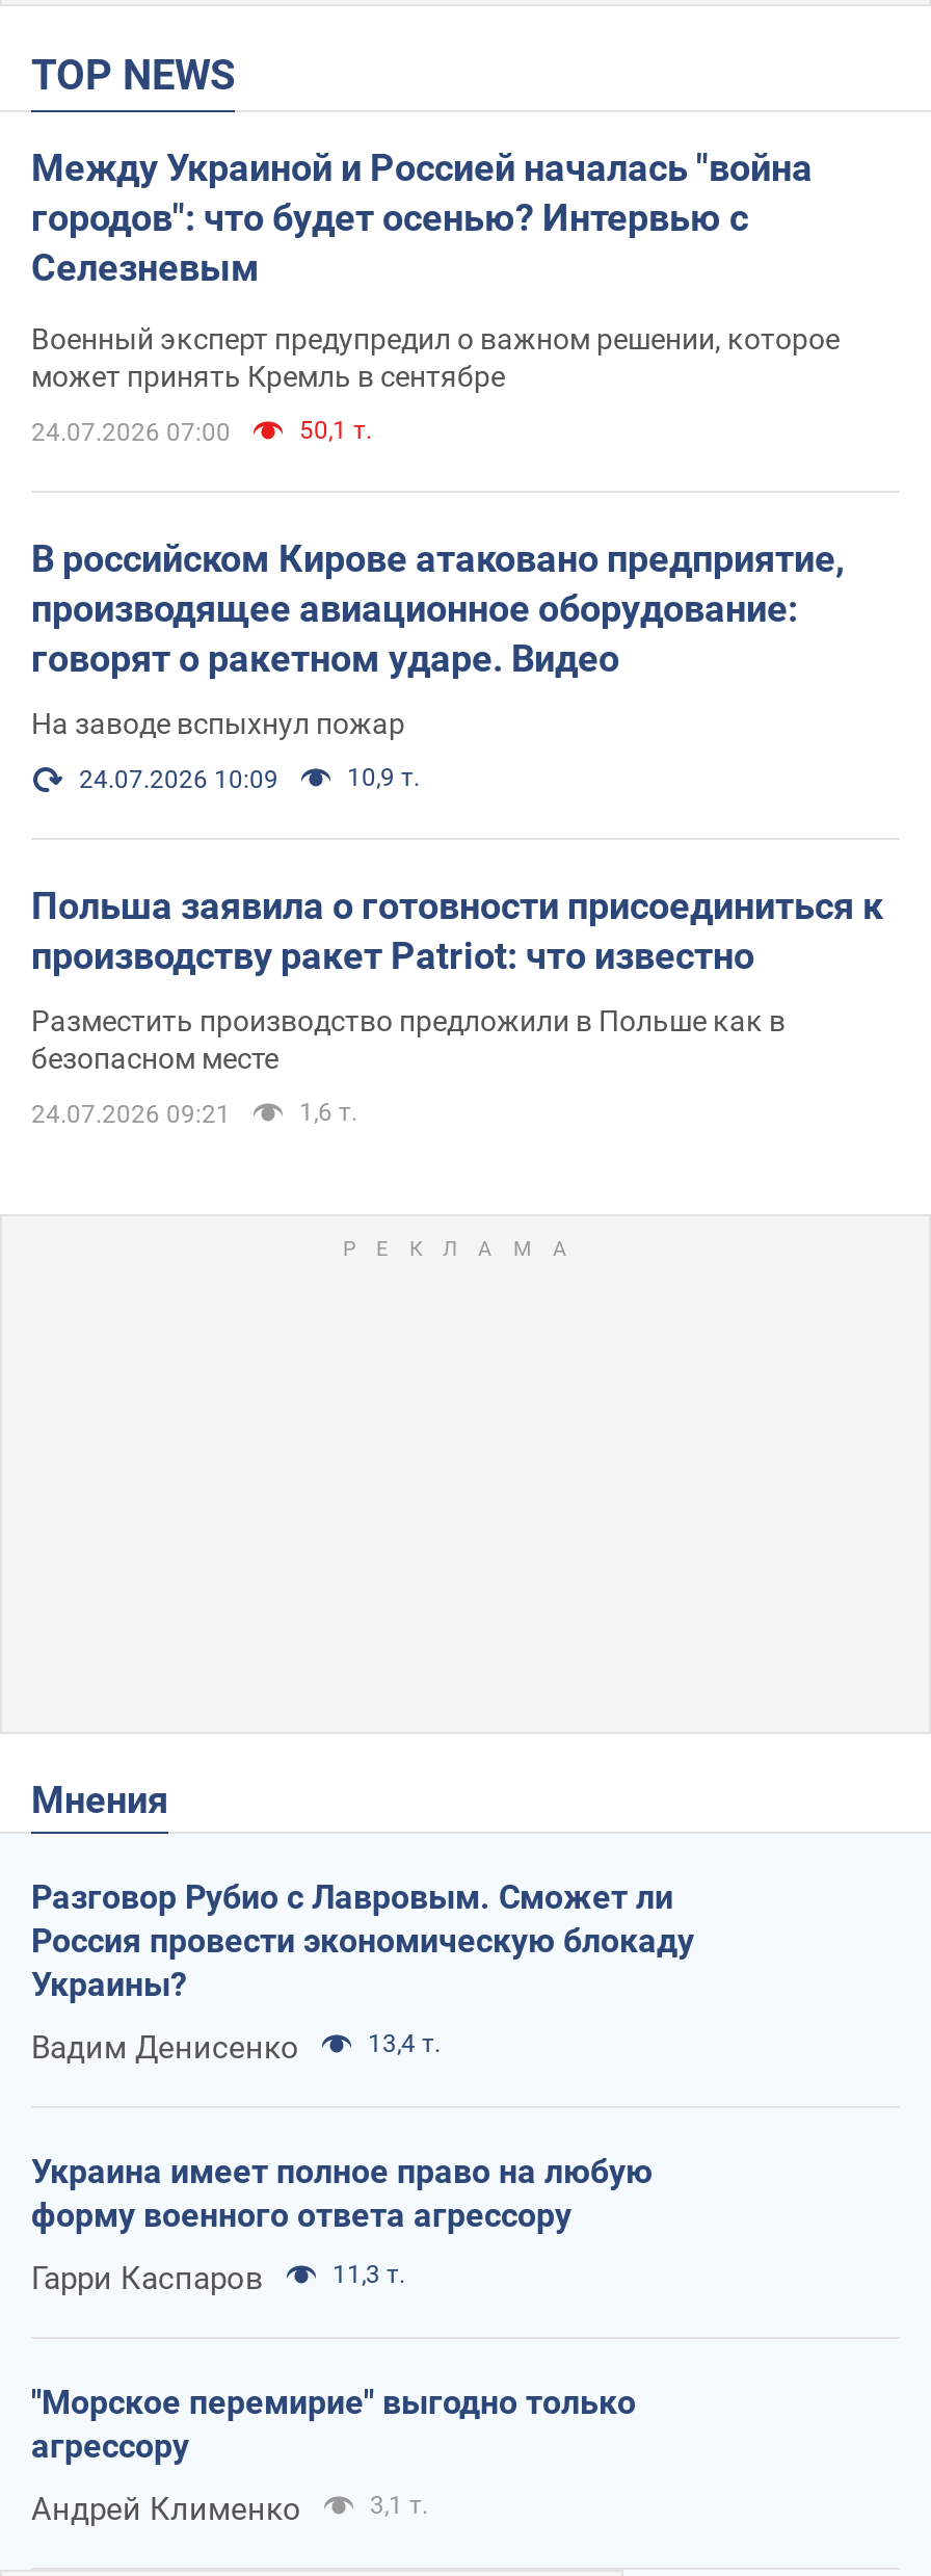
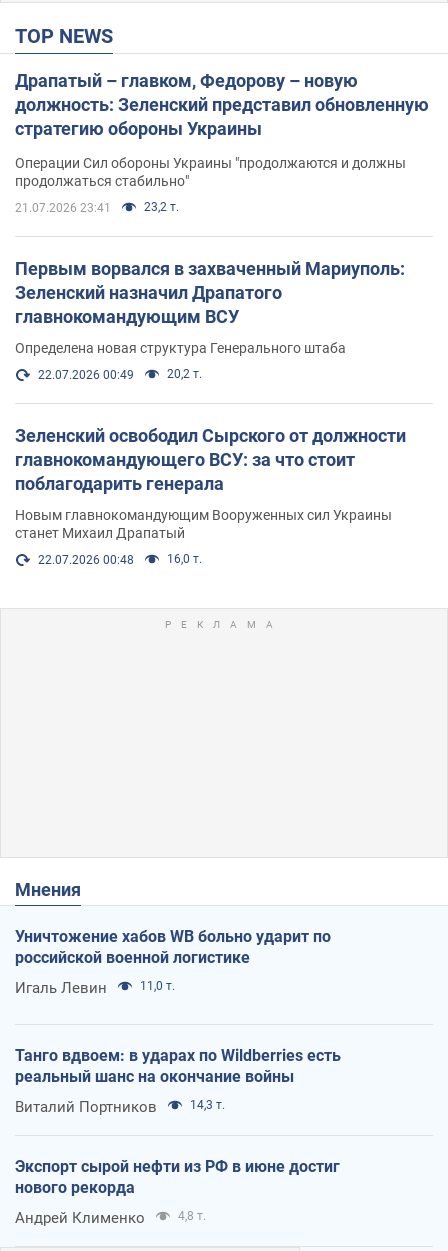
- Между Украиной и Россией началась "война
- городов": что будет осенью? Интервью с
- Селезневым
+ Драпатый – главком, Федорову – новую
+ должность: Зеленский представил обновленную
+ стратегию обороны Украины

- Военный эксперт предупредил о важном решении, которое
- может принять Кремль в сентябре
+ Операции Сил обороны Украины "продолжаются и должны
+ продолжаться стабильно"

- 24.07.2026 07:00
- 50,1 т.
+ 21.07.2026 23:41
+ 23,2 т.

- В российском Кирове атаковано предприятие,
- производящее авиационное оборудование:
- говорят о ракетном ударе. Видео
+ Первым ворвался в захваченный Мариуполь:
+ Зеленский назначил Драпатого
+ главнокомандующим ВСУ

- На заводе вспыхнул пожар
+ Определена новая структура Генерального штаба

- 24.07.2026 10:09
- 10,9 т.
+ 22.07.2026 00:49
+ 20,2 т.

- Польша заявила о готовности присоединиться к
- производству ракет Patriot: что известно
+ Зеленский освободил Сырского от должности
+ главнокомандующего ВСУ: за что стоит
+ поблагодарить генерала

- Разместить производство предложили в Польше как в
- безопасном месте
+ Новым главнокомандующим Вооруженных сил Украины
+ станет Михаил Драпатый

- 24.07.2026 09:21
- 1,6 т.
+ 22.07.2026 00:48
+ 16,0 т.

- Разговор Рубио с Лавровым. Сможет ли
- Россия провести экономическую блокаду
- Украины?
+ Уничтожение хабов WB больно ударит по
+ российской военной логистике

- Вадим Денисенко
- 13,4 т.
+ Игаль Левин
+ 11,0 т.

- Украина имеет полное право на любую
- форму военного ответа агрессору
+ Танго вдвоем: в ударах по Wildberries есть
+ реальный шанс на окончание войны

- Гарри Каспаров
- 11,3 т.
+ Виталий Портников
+ 14,3 т.

- "Морское перемирие" выгодно только
- агрессору
+ Экспорт сырой нефти из РФ в июне достиг
+ нового рекорда

- 3,1 т.
+ 4,8 т.
